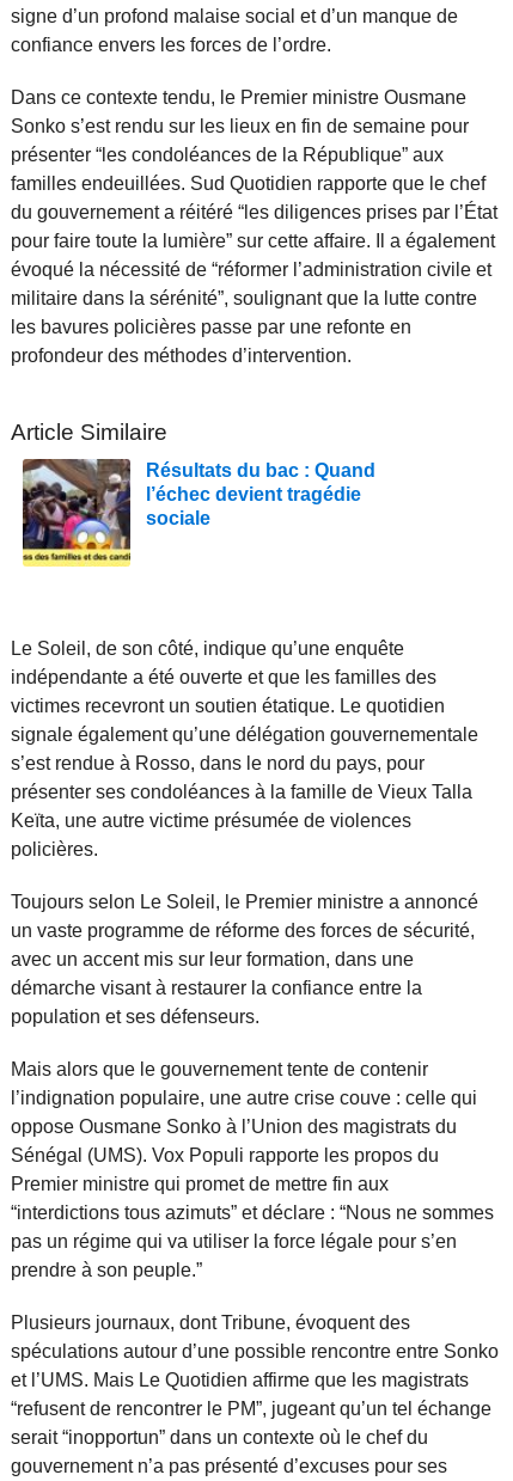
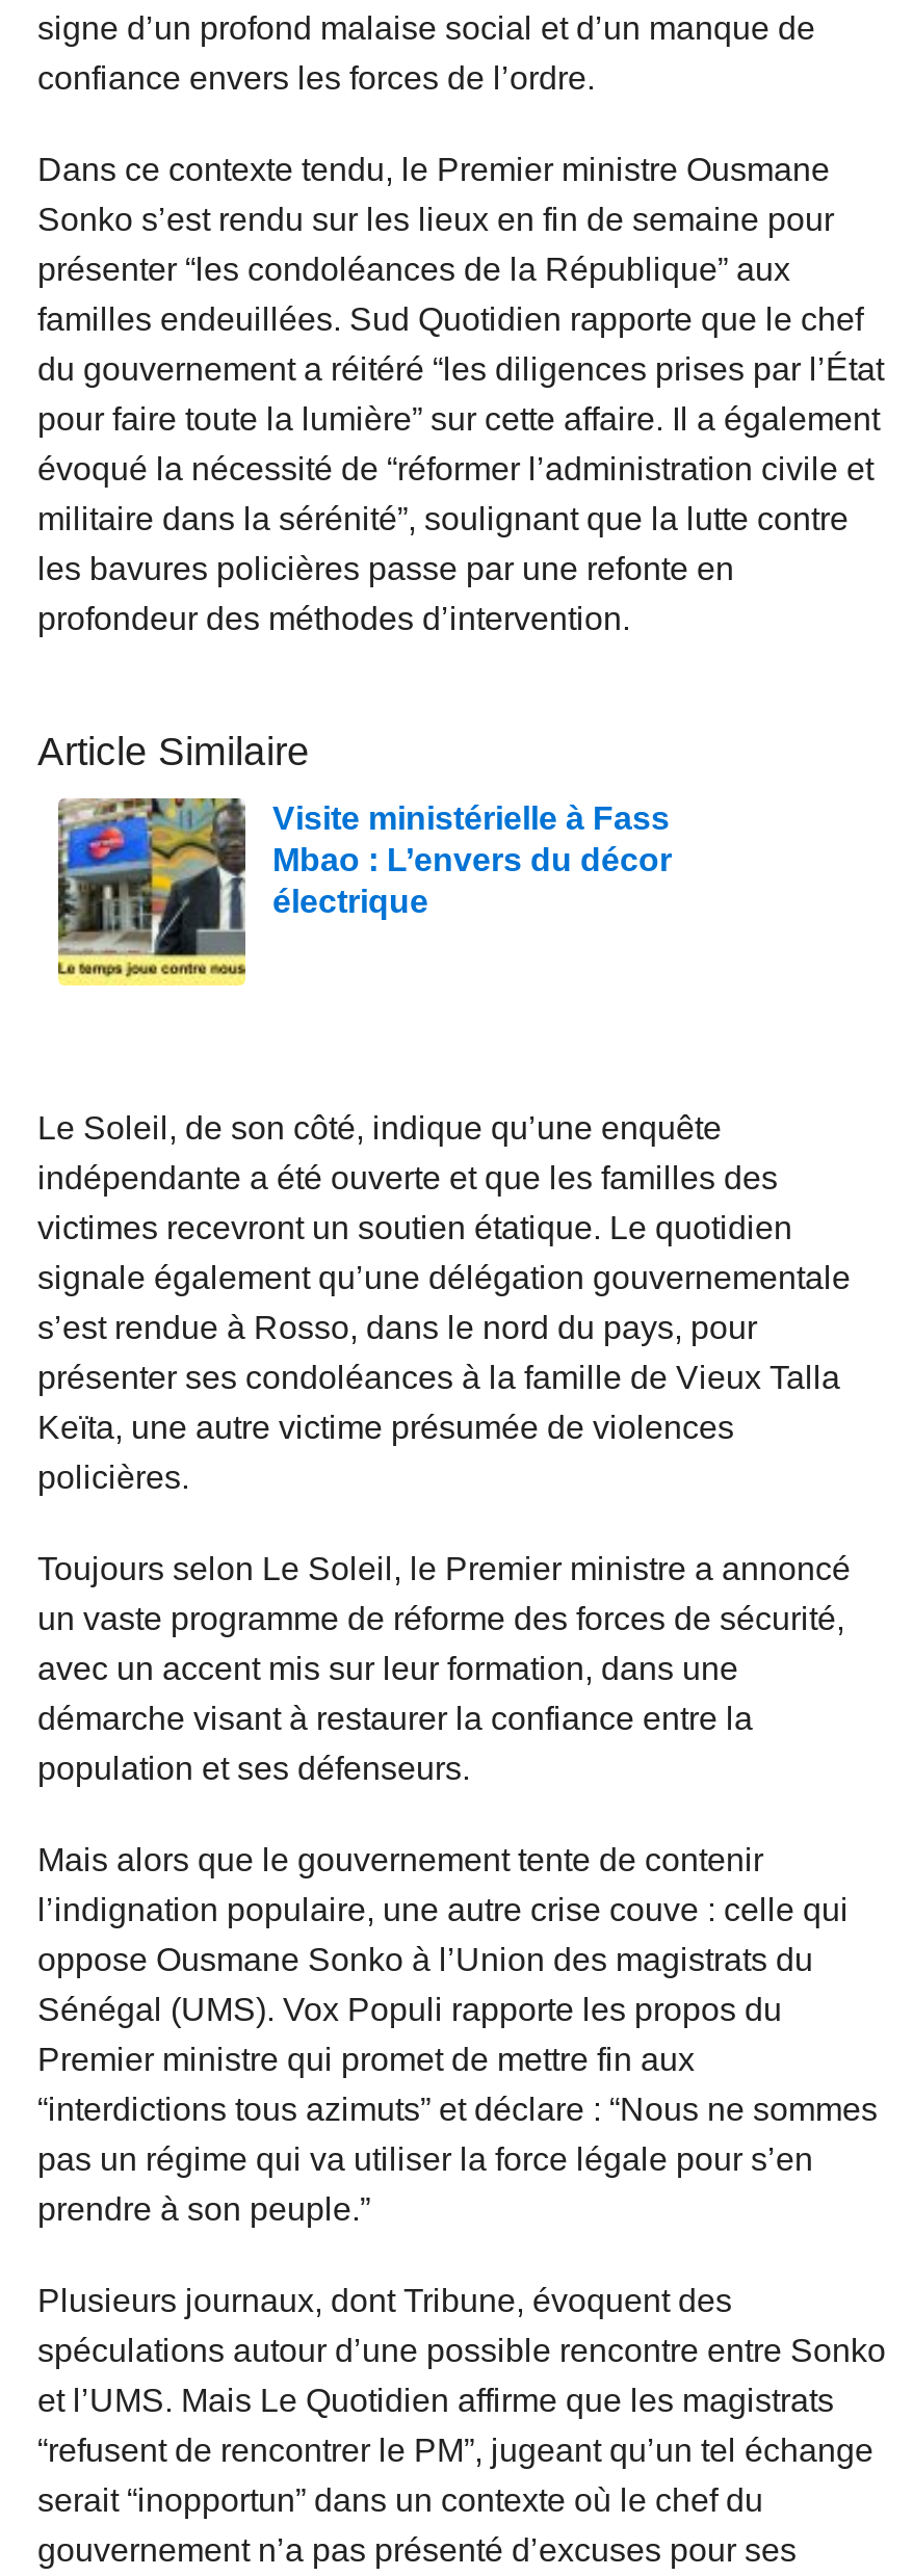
- [image]
- Résultats du bac : Quand
- l’échec devient tragédie
- sociale
+ [image]
+ Visite ministérielle à Fass
+ Mbao : L’envers du décor
+ électrique
